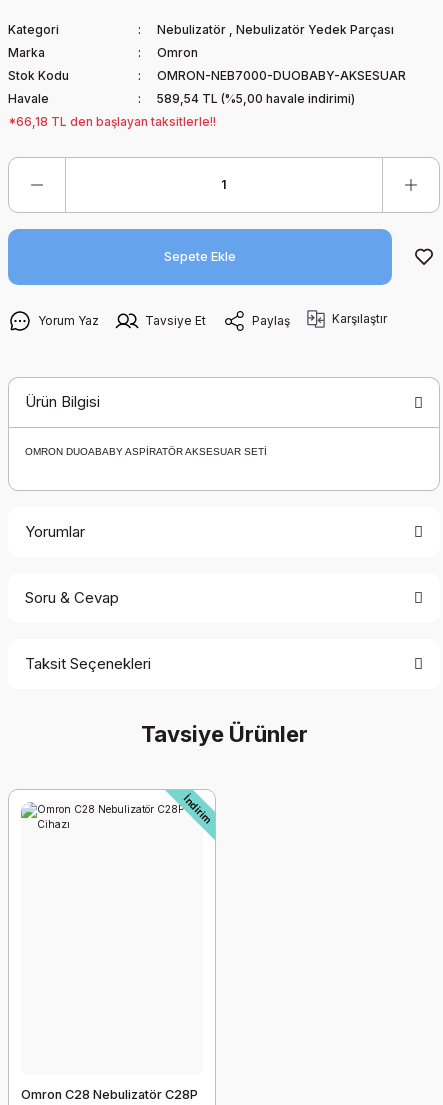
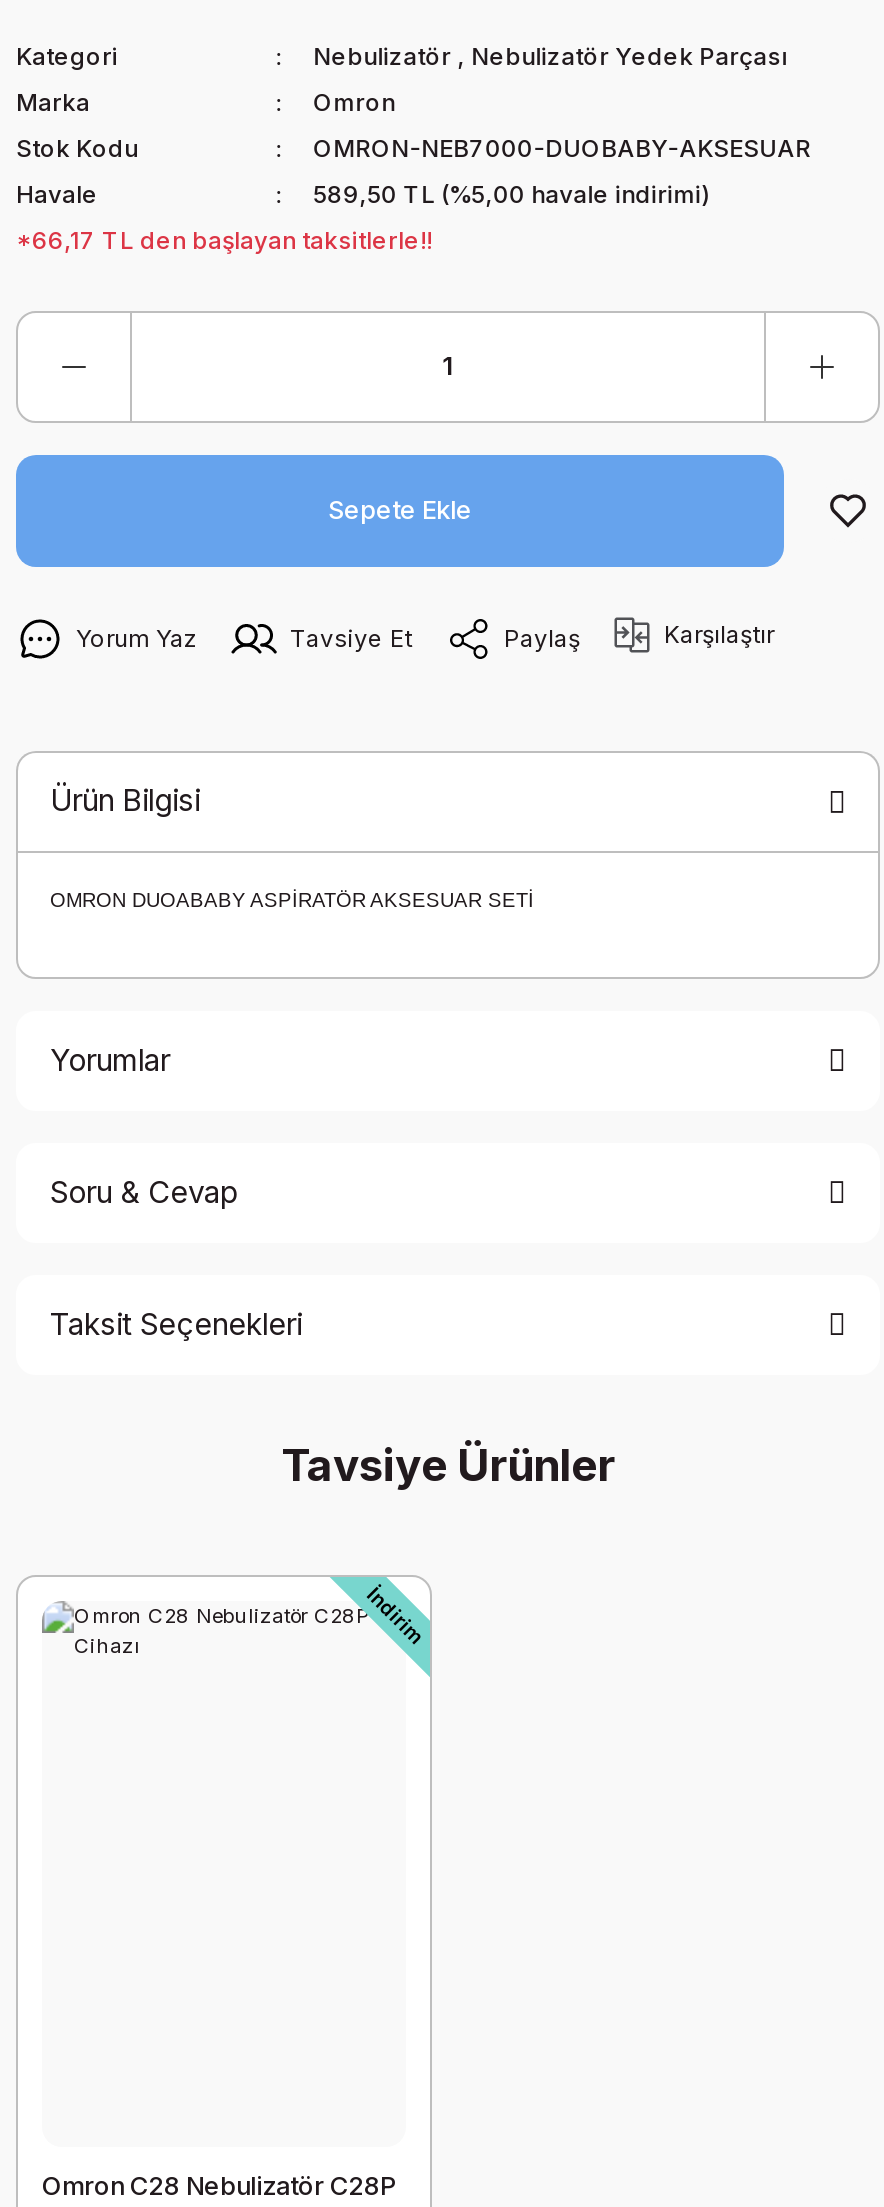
- 589,54 TL (%5,00 havale indirimi)
+ 589,50 TL (%5,00 havale indirimi)

- *66,18 TL den başlayan taksitlerle!!
+ *66,17 TL den başlayan taksitlerle!!
